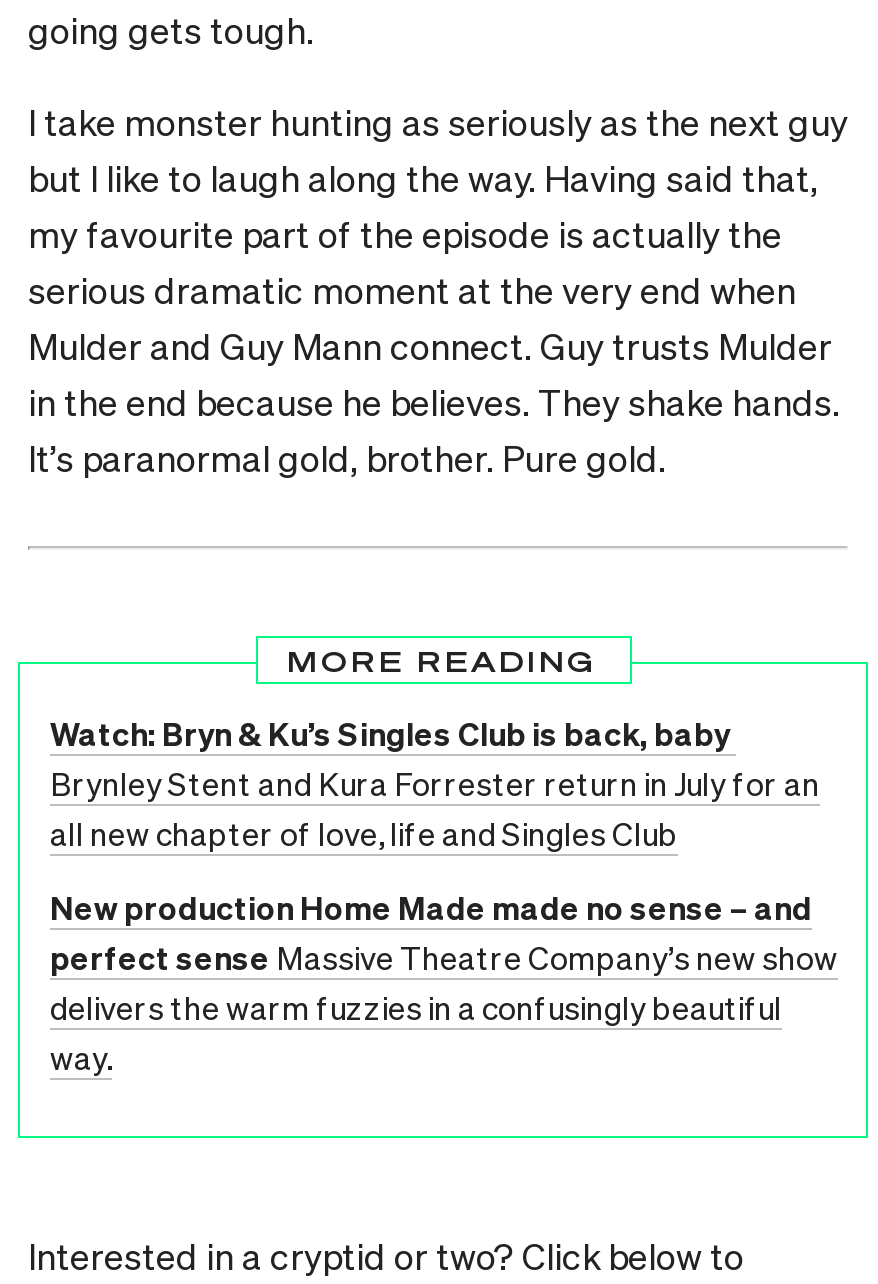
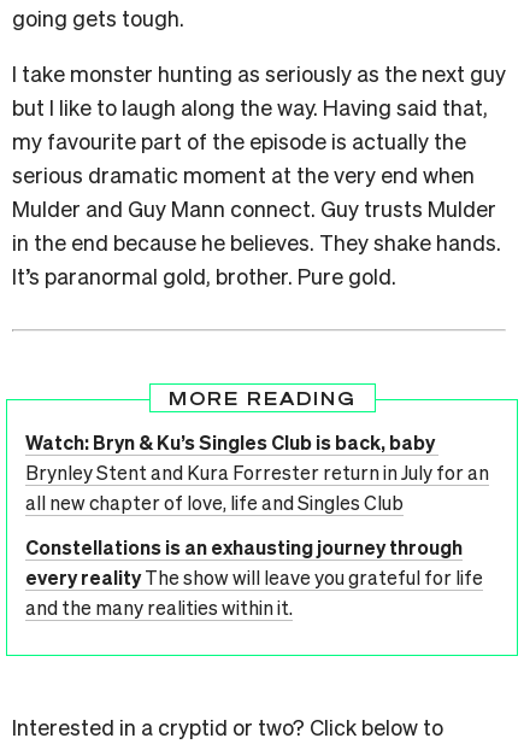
- New production Home Made made no sense – and
- perfect sense Massive Theatre Company’s new show
- delivers the warm fuzzies in a confusingly beautiful
- way.
+ Constellations is an exhausting journey through
+ every reality The show will leave you grateful for life
+ and the many realities within it.
